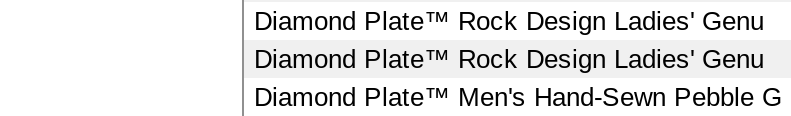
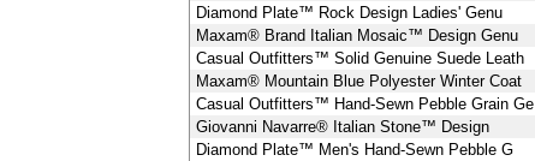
- Diamond Plate™ Rock Design Ladies' Genu
+ Maxam® Brand Italian Mosaic™ Design Genu
+ Casual Outfitters™ Solid Genuine Suede Leath
+ Maxam® Mountain Blue Polyester Winter Coat
+ Casual Outfitters™ Hand-Sewn Pebble Grain Ge
+ Giovanni Navarre® Italian Stone™ Design
